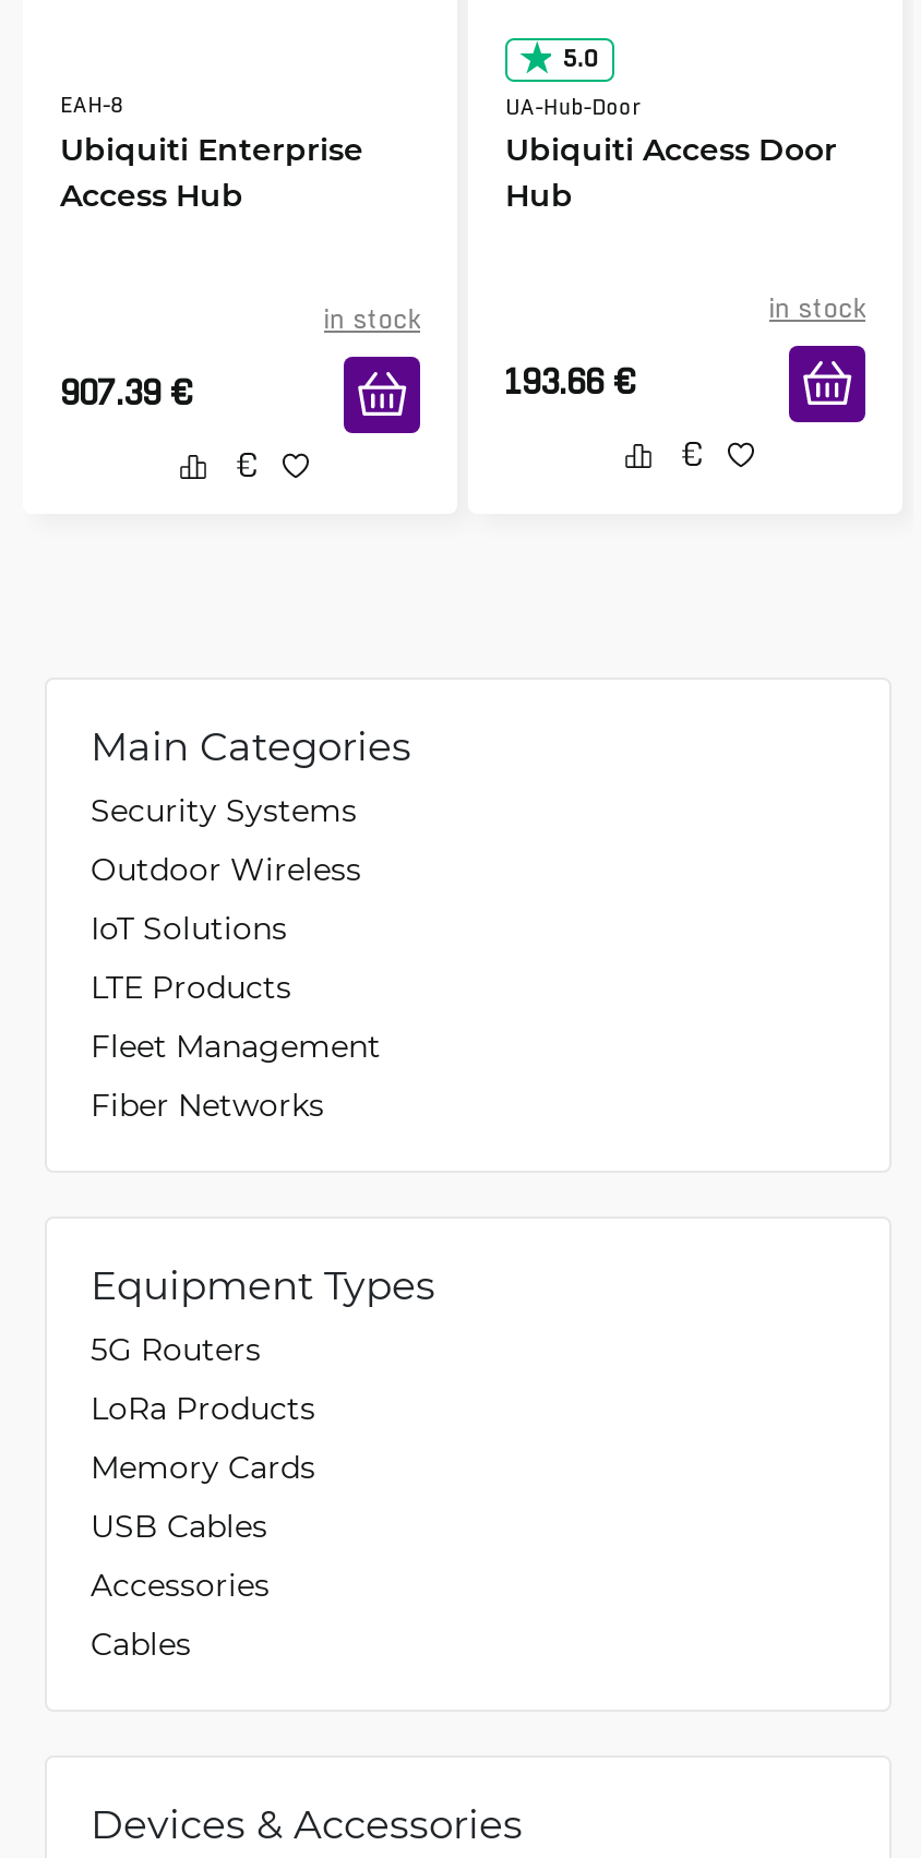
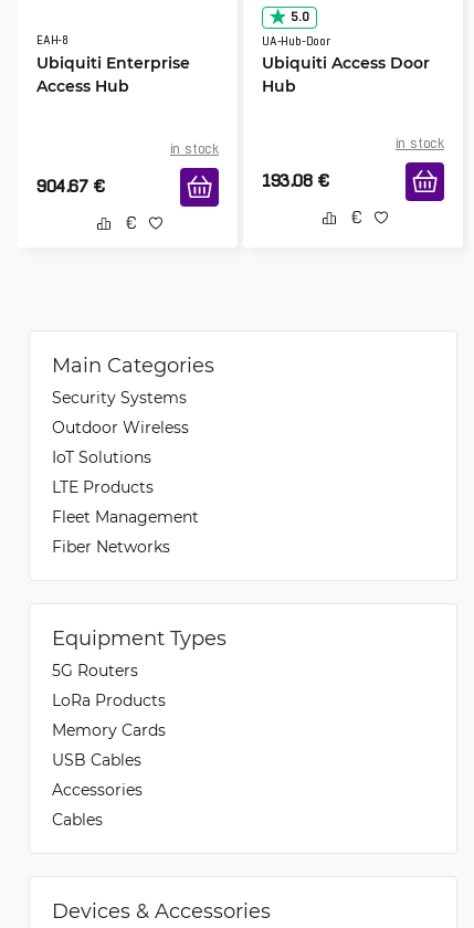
- 907.39 €
+ 904.67 €

- 193.66 €
+ 193.08 €
